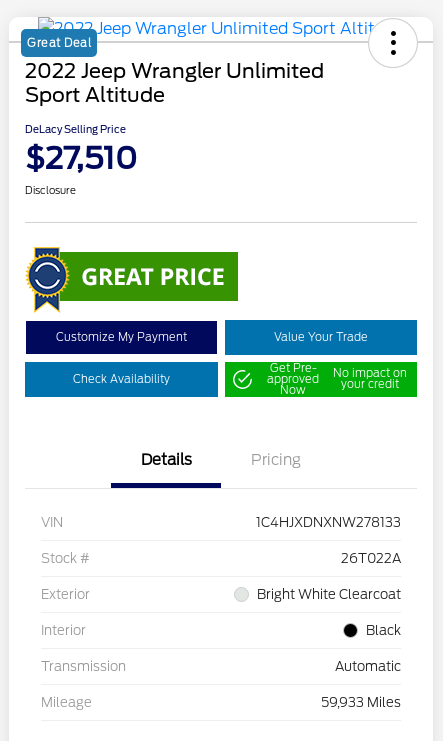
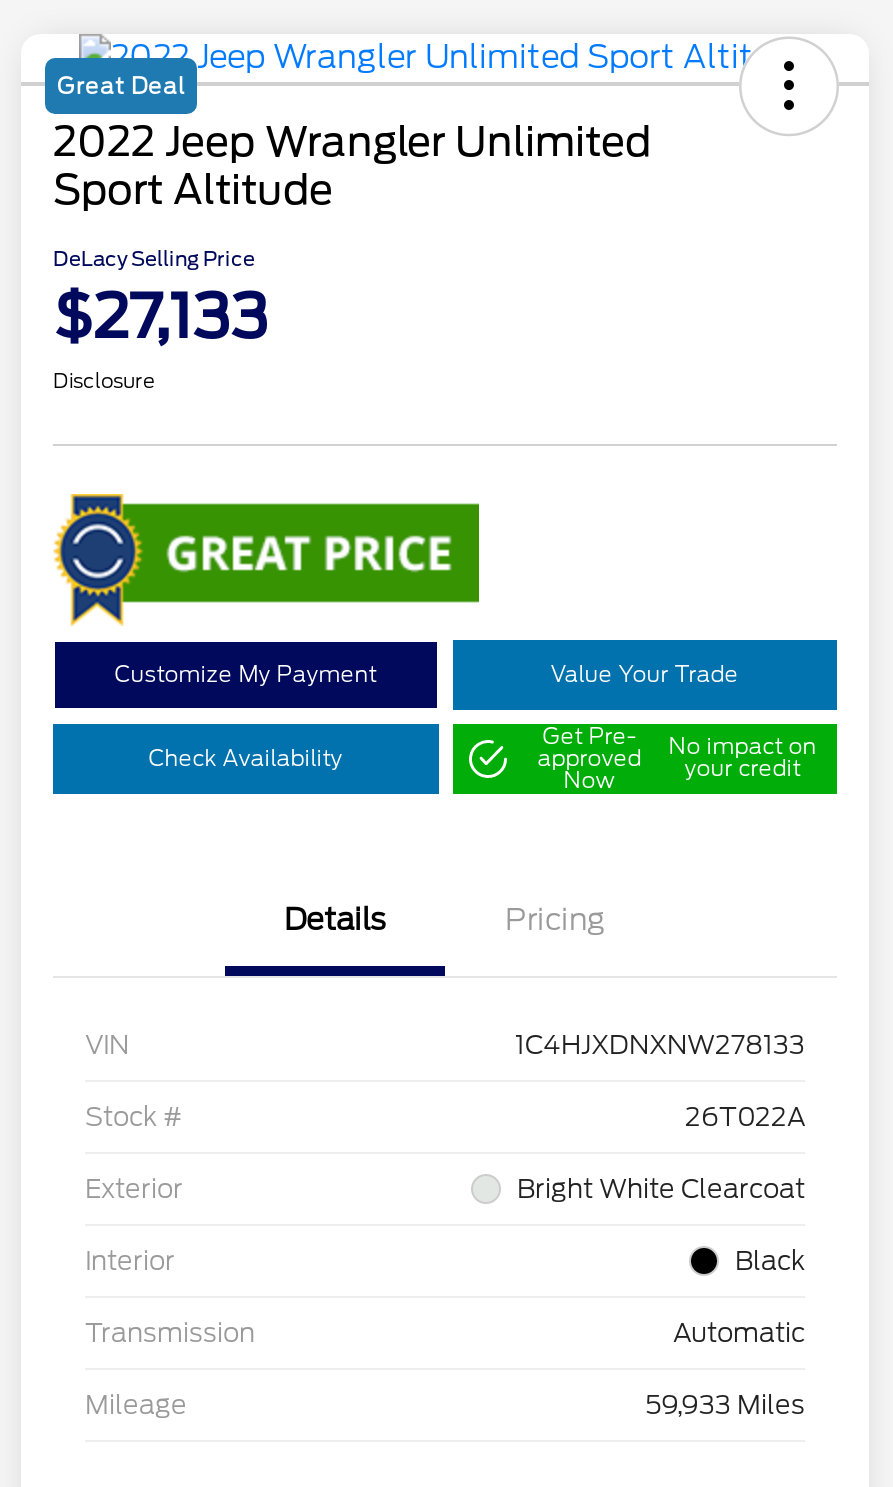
- $27,510
+ $27,133
